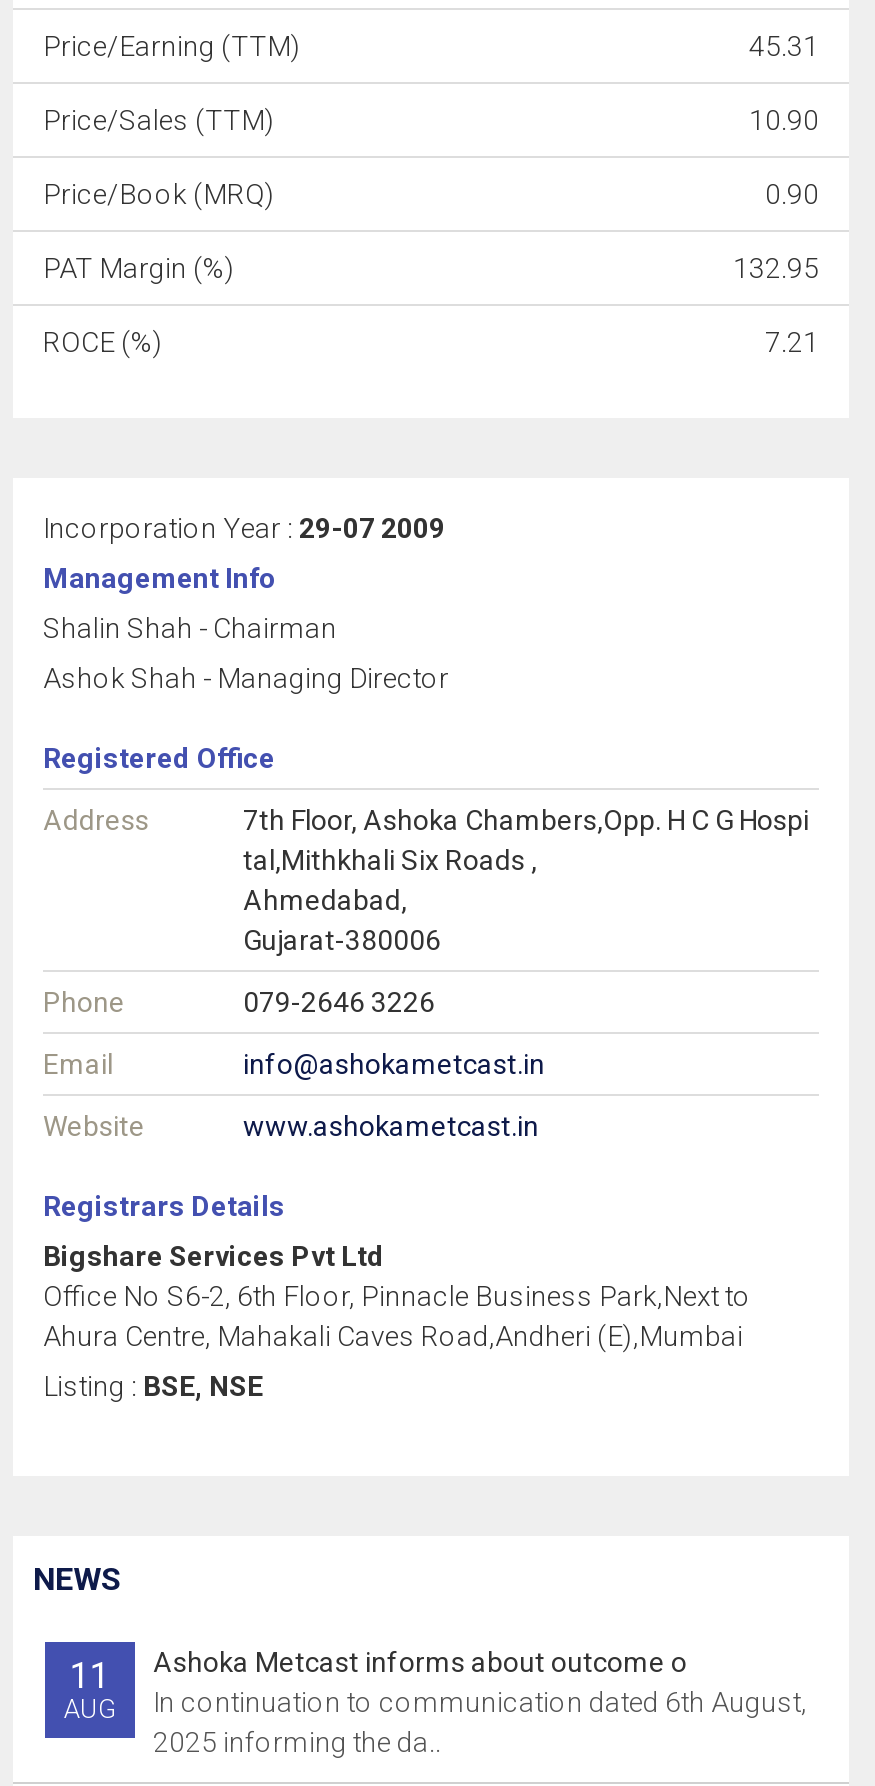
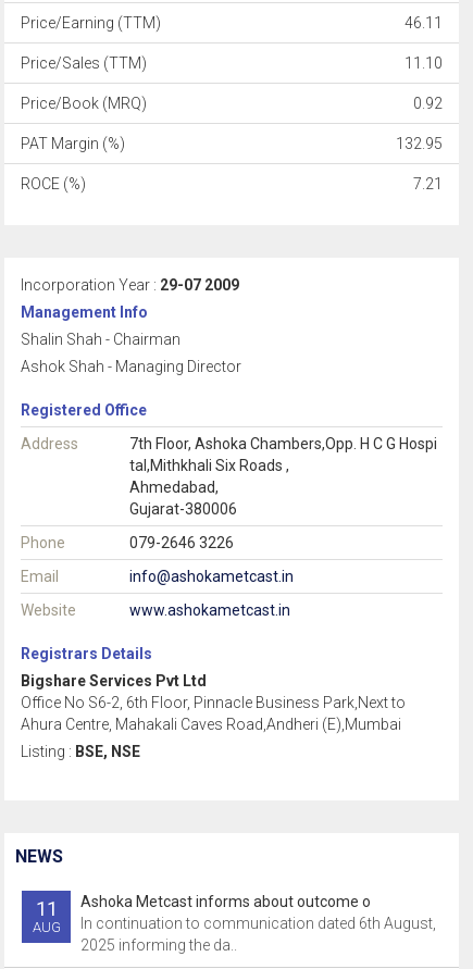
- 45.31
+ 46.11

- 10.90
+ 11.10

- 0.90
+ 0.92
